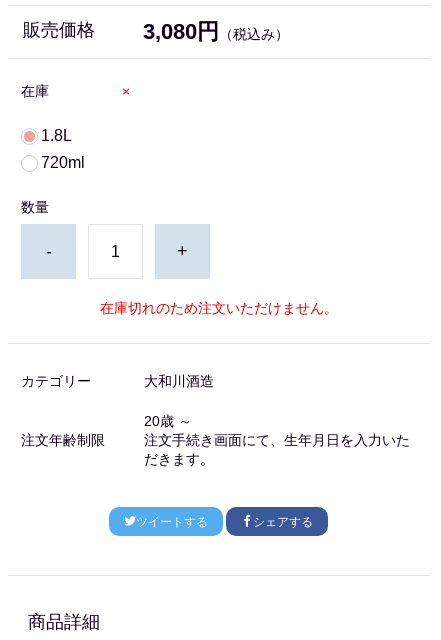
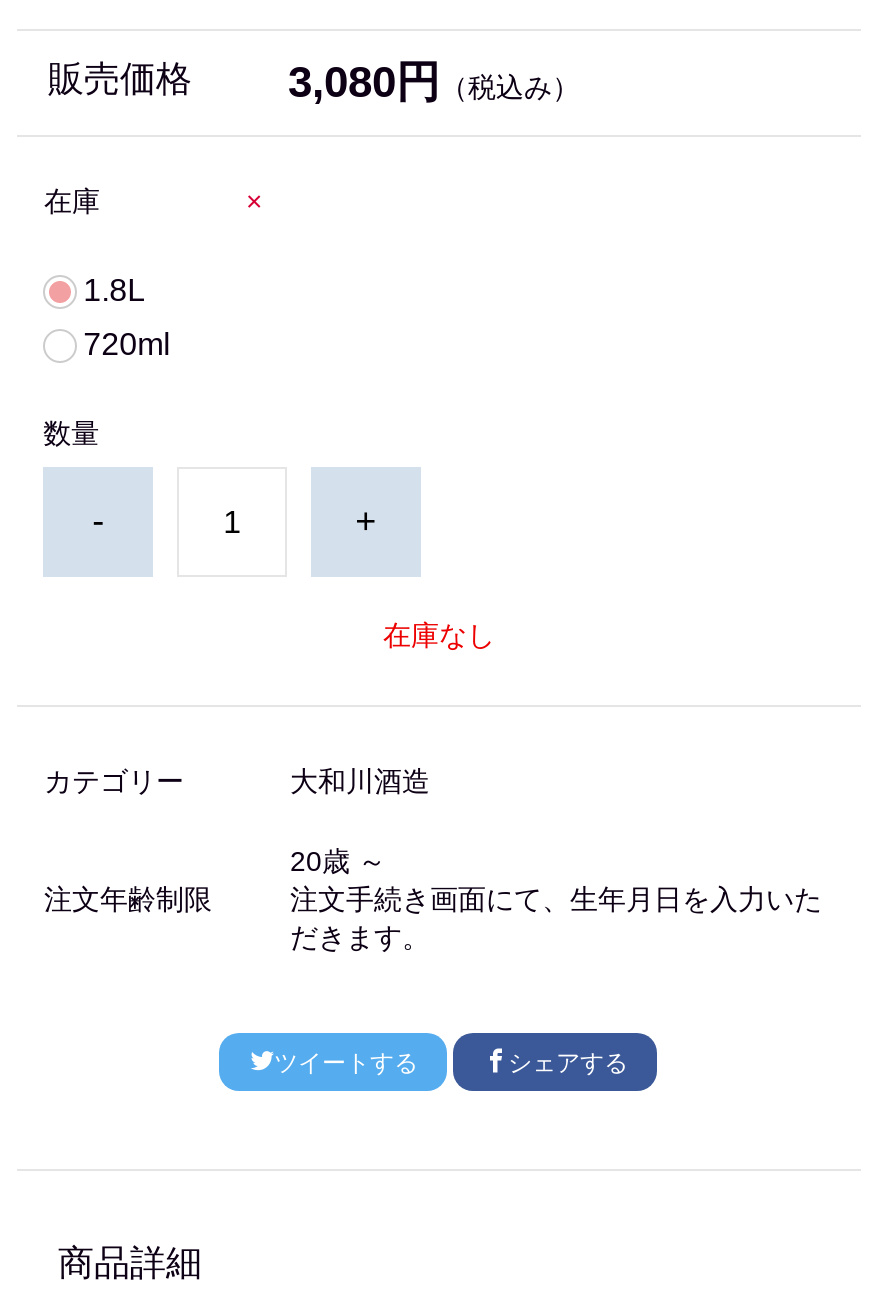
- 在庫切れのため注文いただけません。
+ 在庫なし
